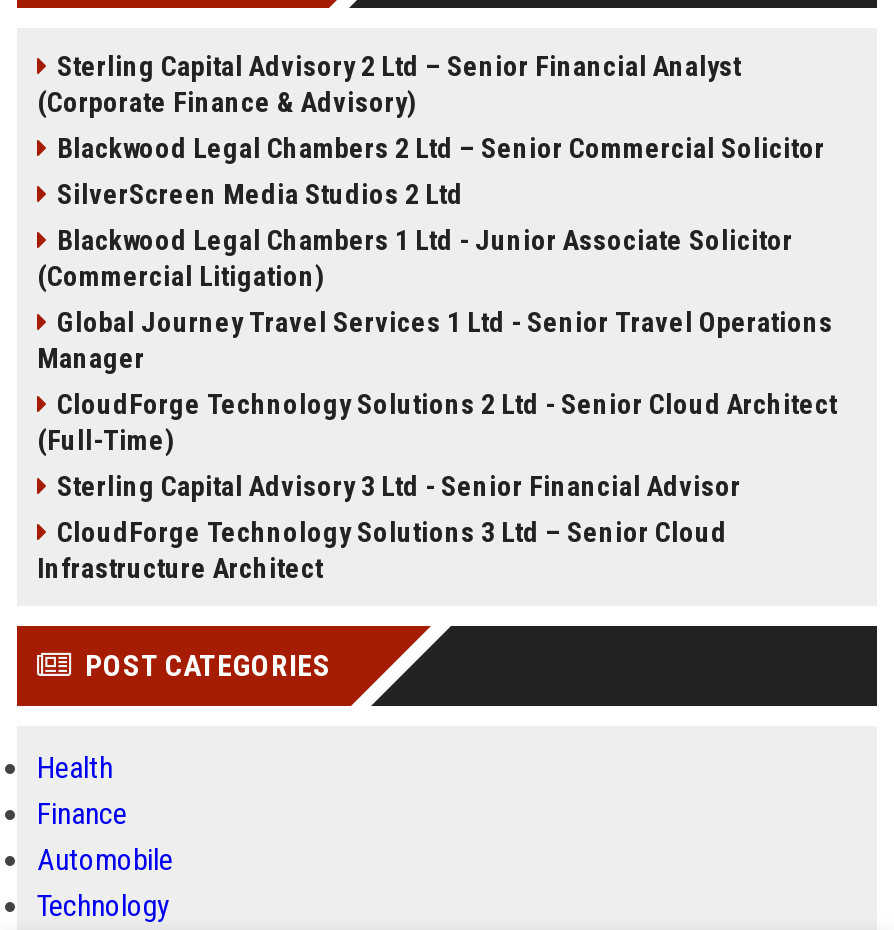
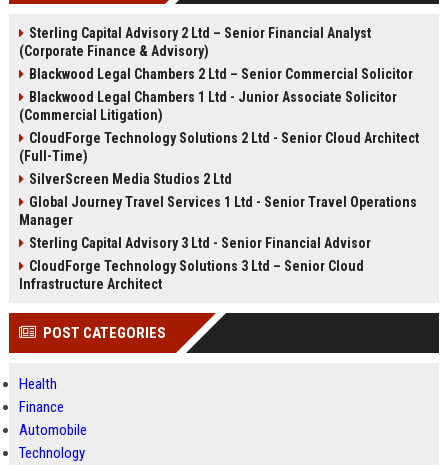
moved down: SilverScreen Media Studios 2 Ltd

moved up: Blackwood Legal Chambers 1 Ltd - Junior Associate Solicitor | (Commercial Litigation)

moved down: Global Journey Travel Services 1 Ltd - Senior Travel Operations | Manager

moved up: CloudForge Technology Solutions 2 Ltd - Senior Cloud Architect | (Full-Time)
